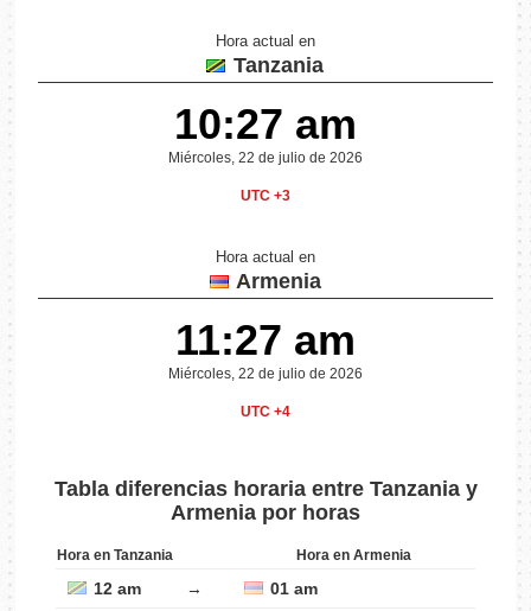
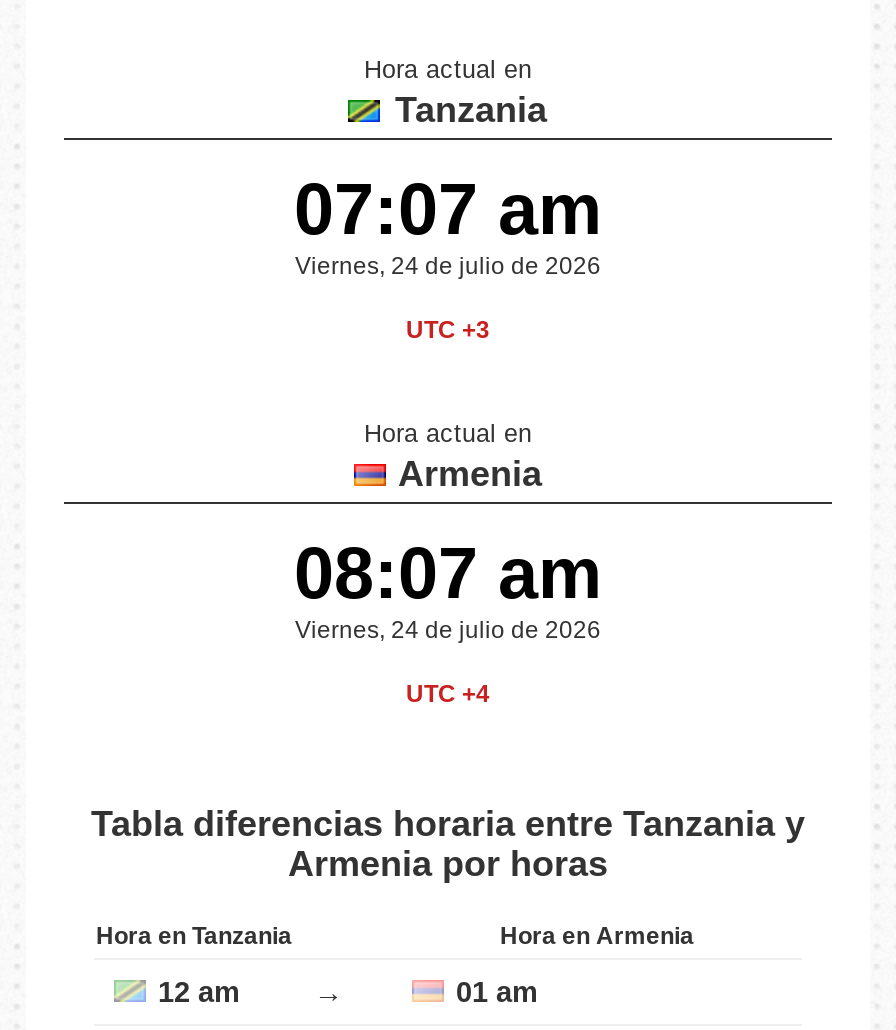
- 10:27 am
+ 07:07 am

- Miércoles, 22 de julio de 2026
+ Viernes, 24 de julio de 2026

- 11:27 am
+ 08:07 am

- Miércoles, 22 de julio de 2026
+ Viernes, 24 de julio de 2026
